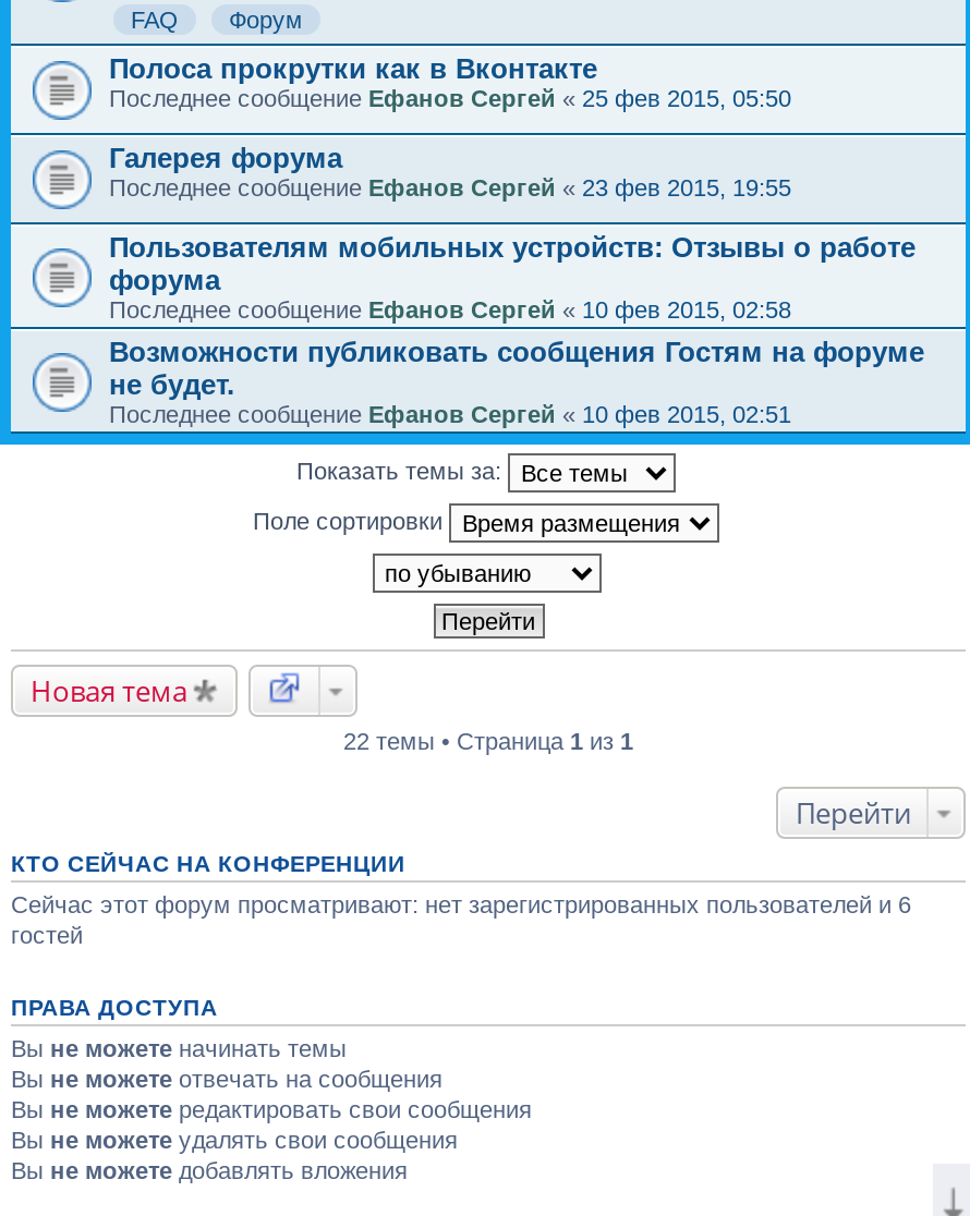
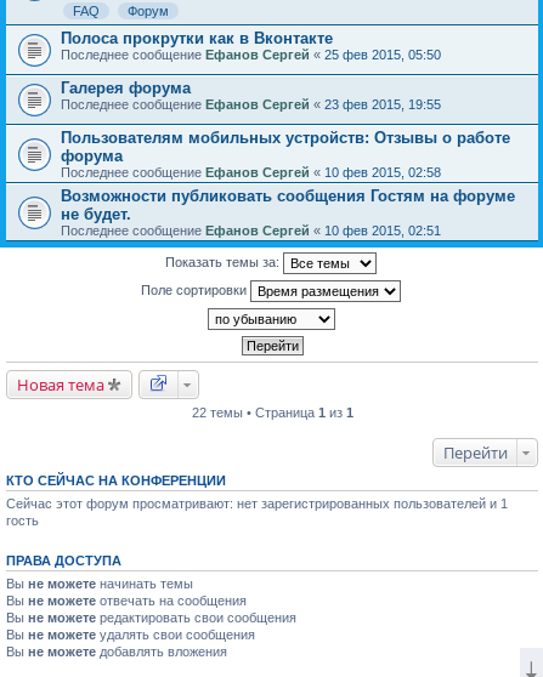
- Сейчас этот форум просматривают: нет зарегистрированных пользователей и 6
- гостей
+ Сейчас этот форум просматривают: нет зарегистрированных пользователей и 1
+ гость
